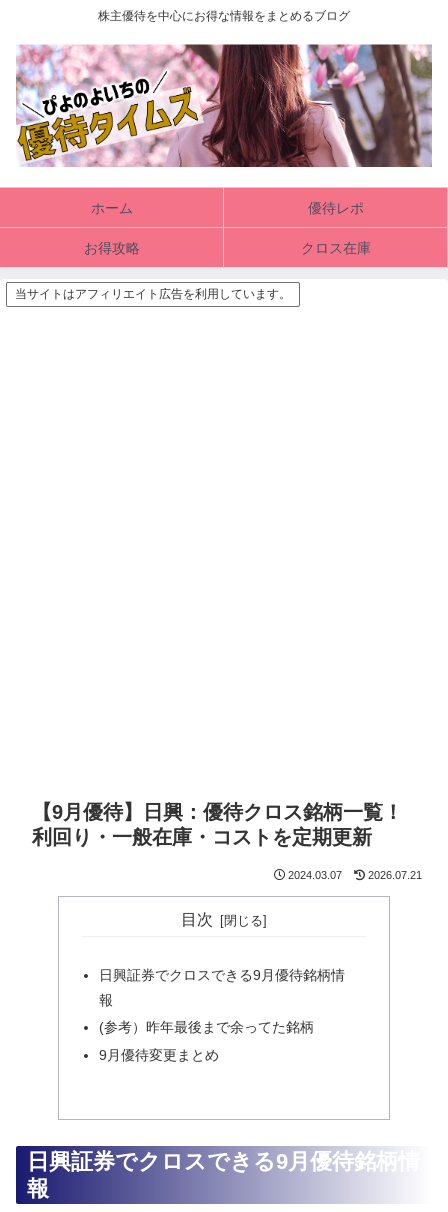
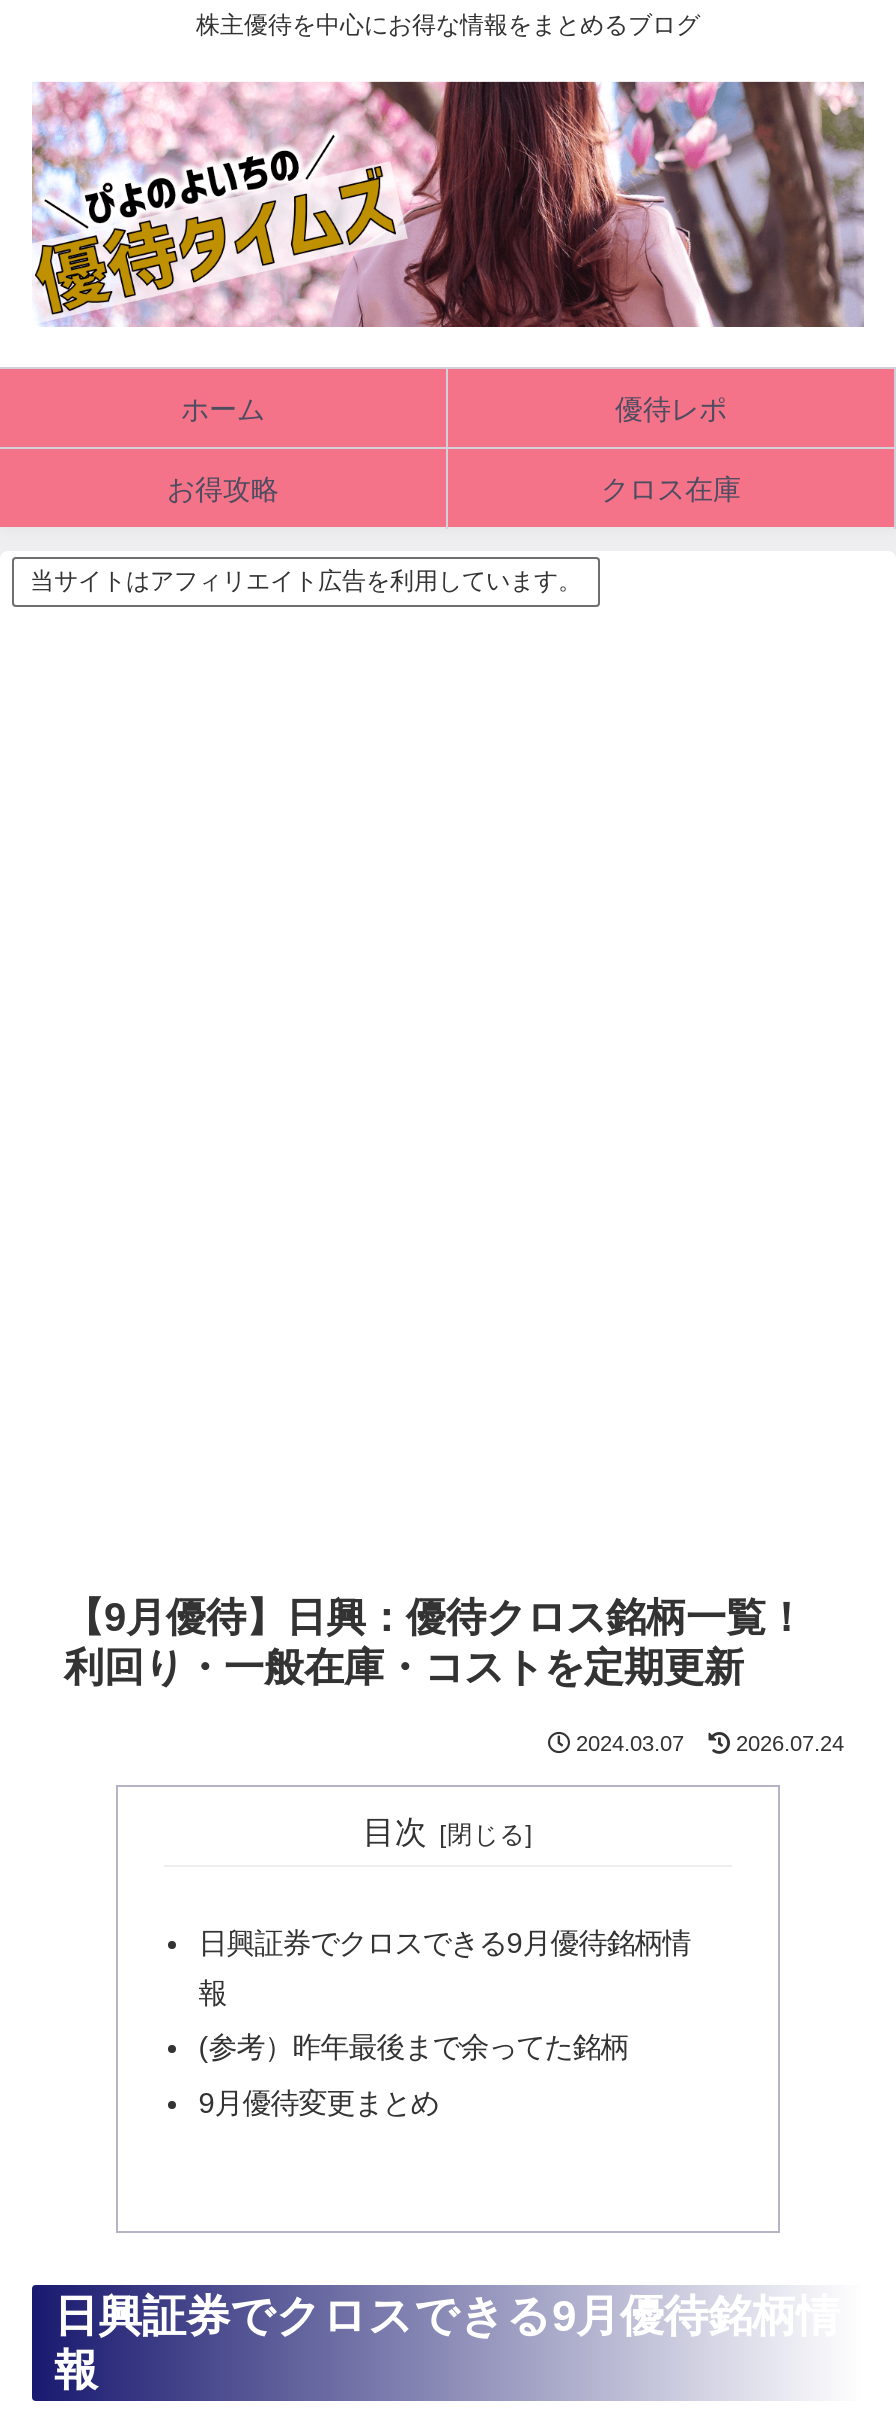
- 2026.07.21
+ 2026.07.24
